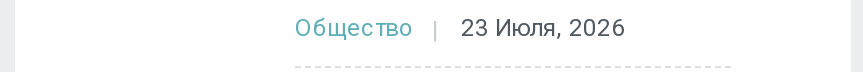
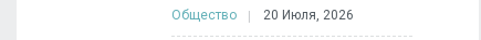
- Общество 23 Июля, 2026
+ Общество 20 Июля, 2026
